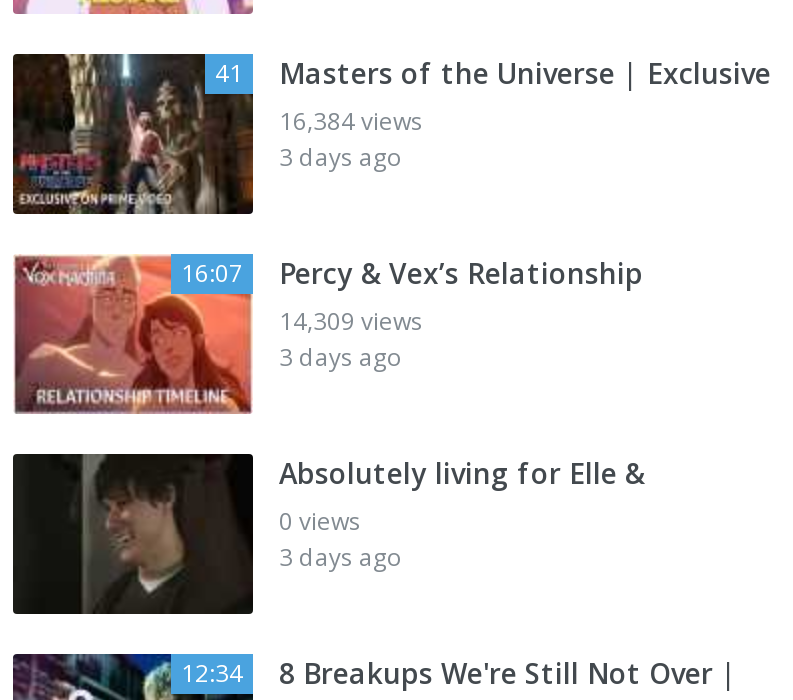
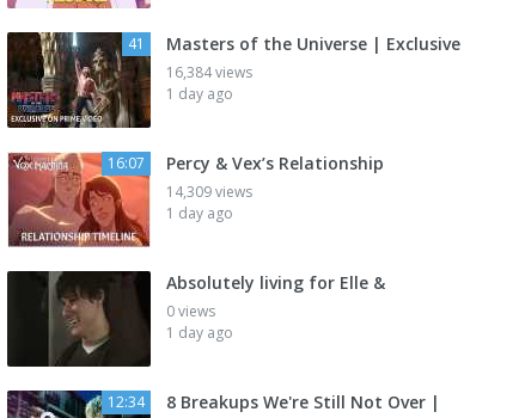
- 3 days ago
+ 1 day ago

- 3 days ago
+ 1 day ago

- 3 days ago
+ 1 day ago
